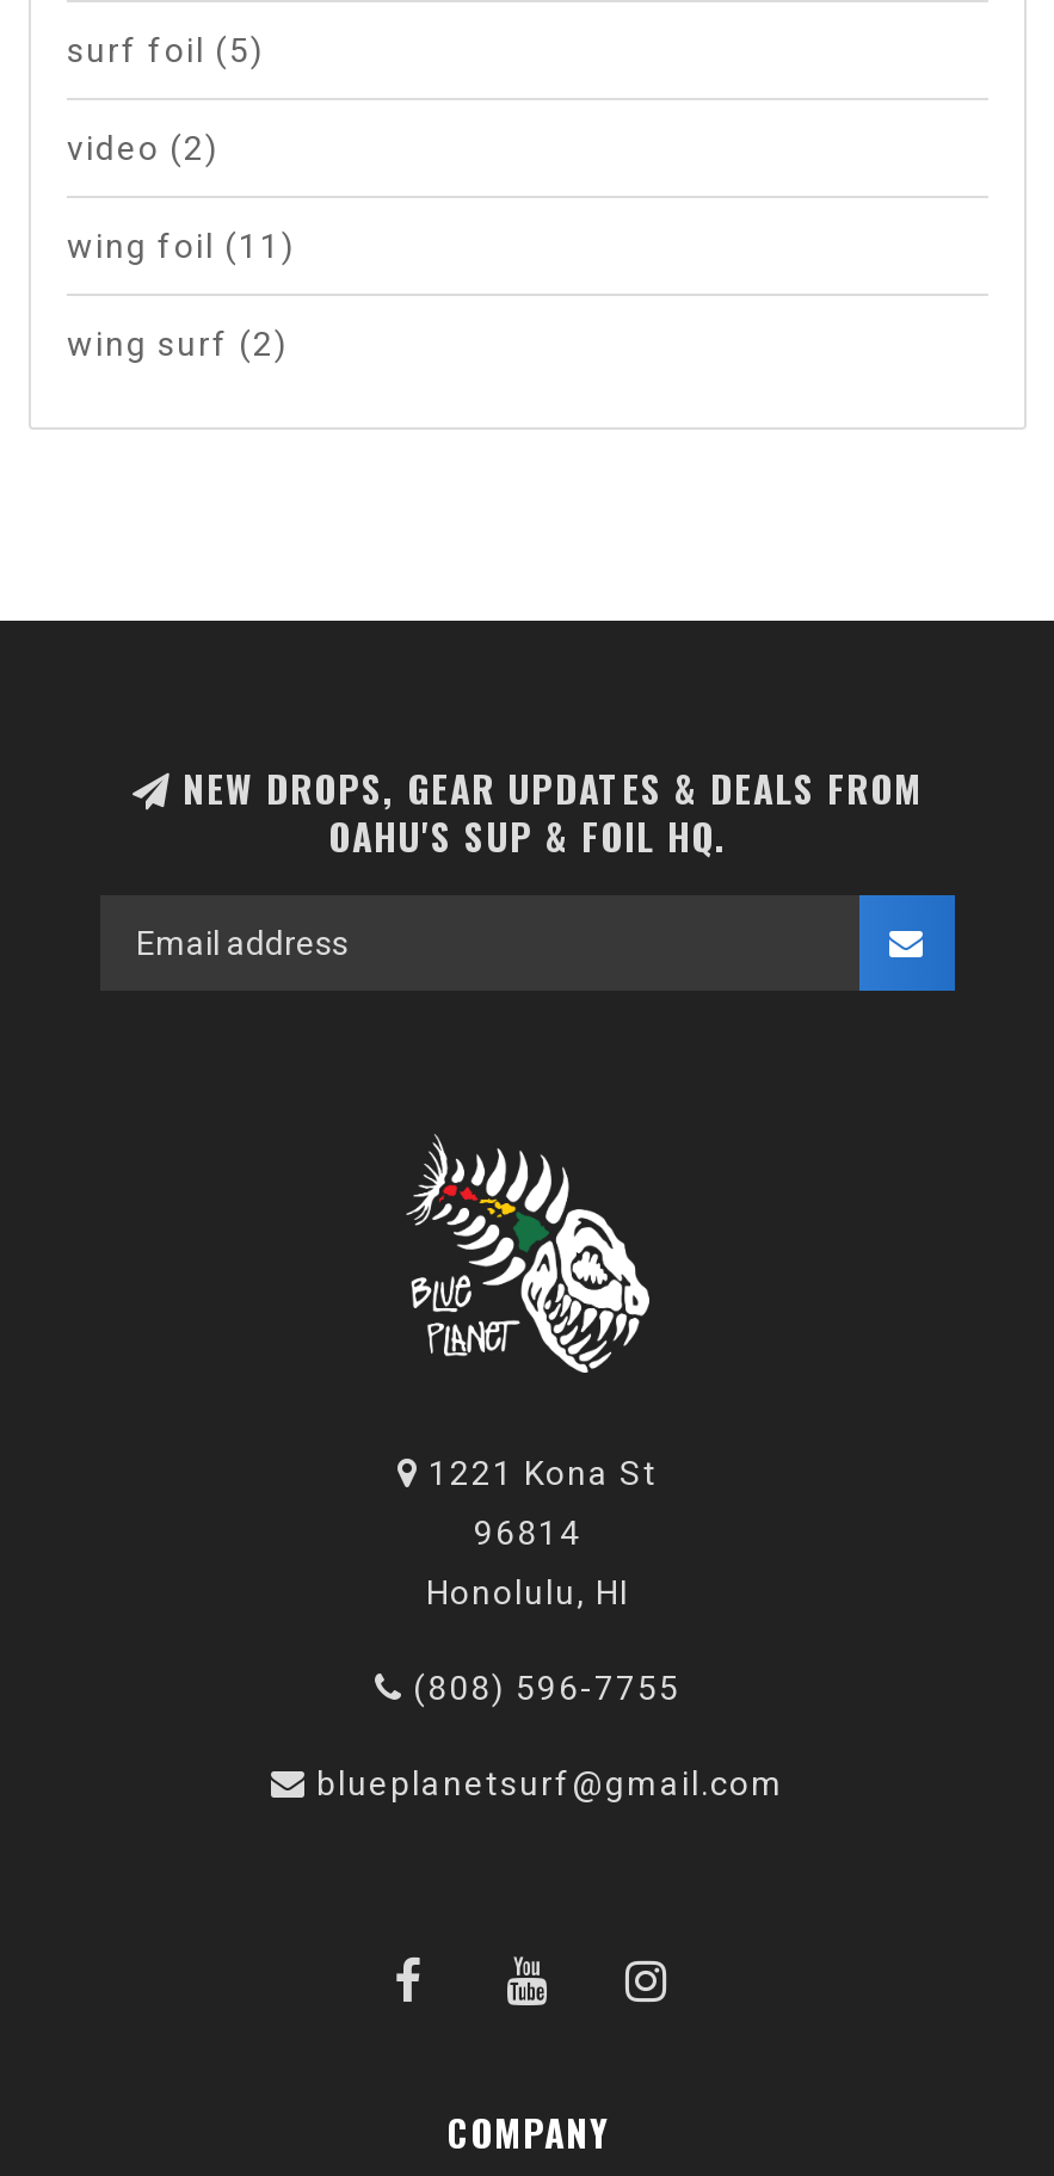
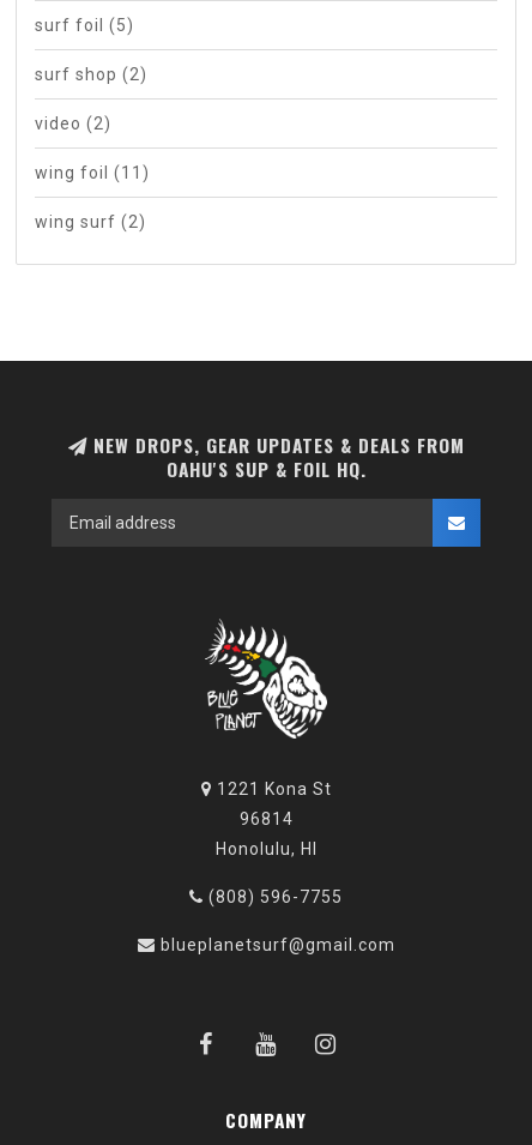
+ surf shop (2)
